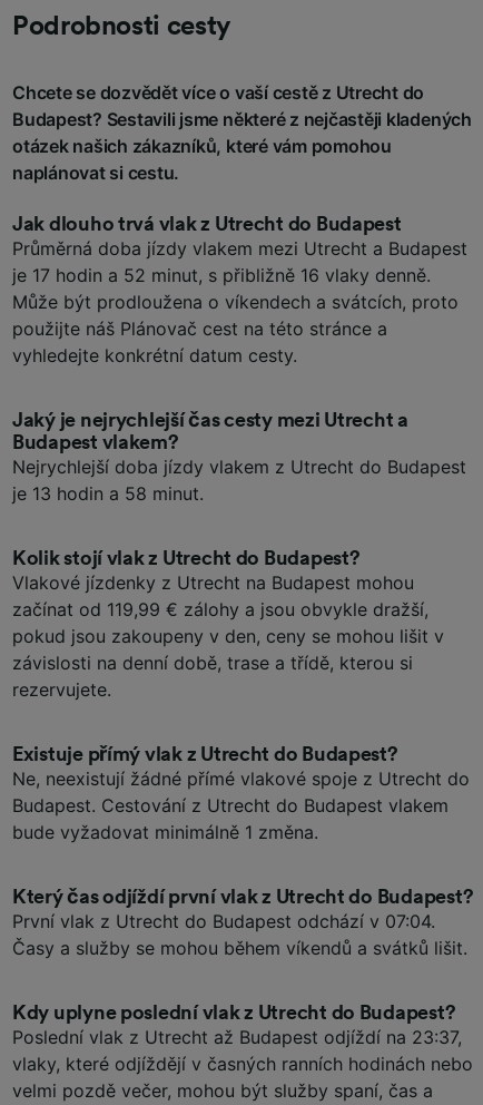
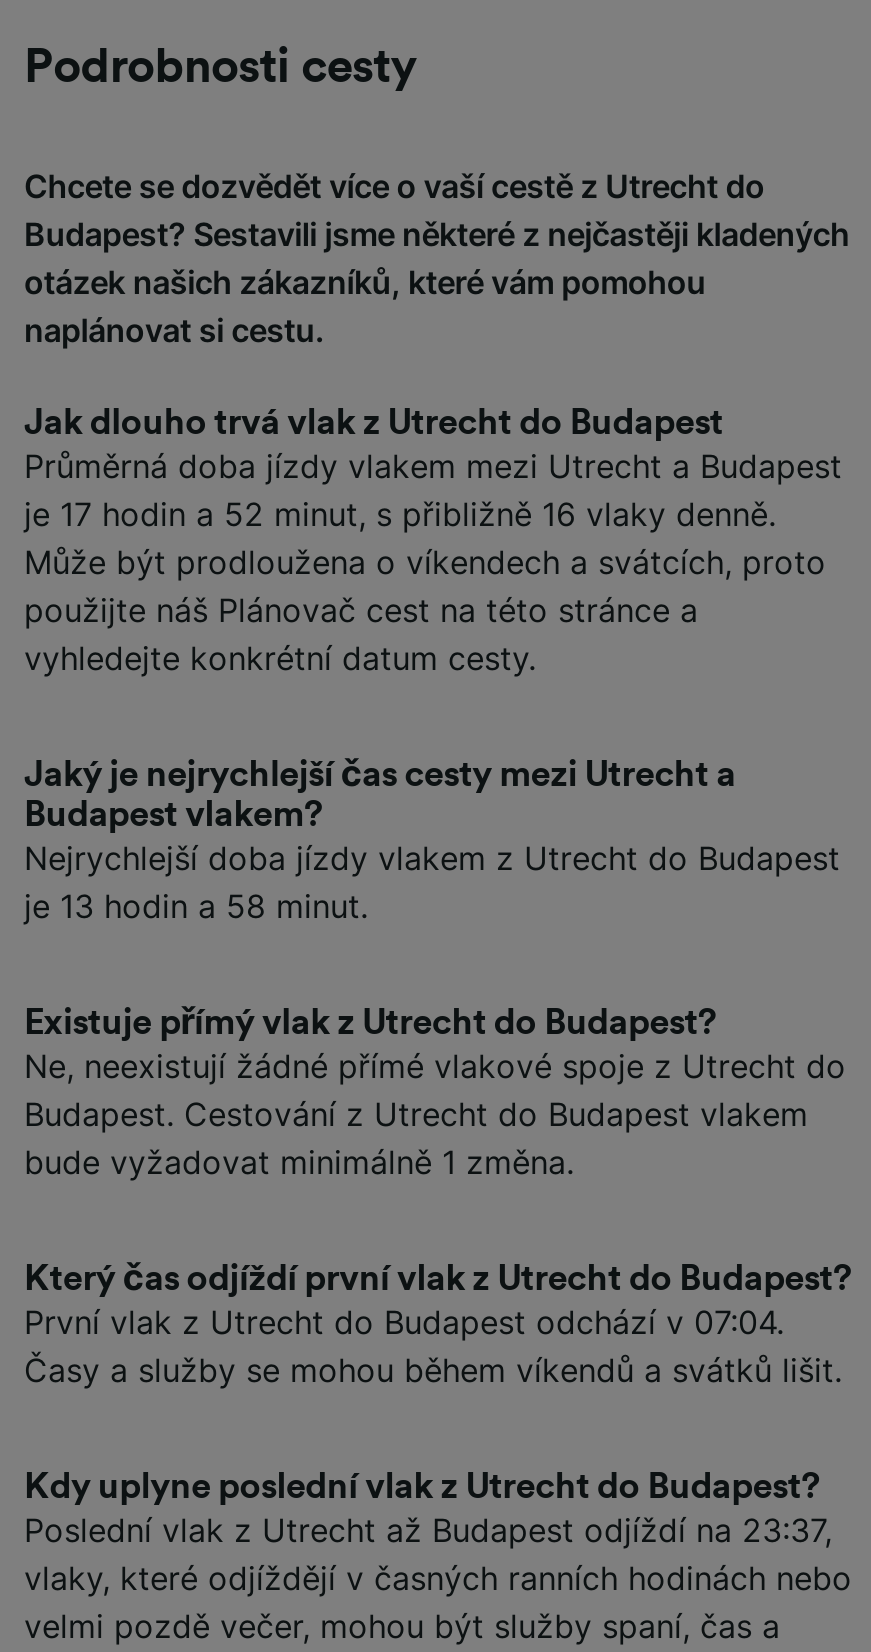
- Kolik stojí vlak z Utrecht do Budapest?
- Vlakové jízdenky z Utrecht na Budapest mohou
- začínat od 119,99 € zálohy a jsou obvykle dražší,
- pokud jsou zakoupeny v den, ceny se mohou lišit v
- závislosti na denní době, trase a třídě, kterou si
- rezervujete.
